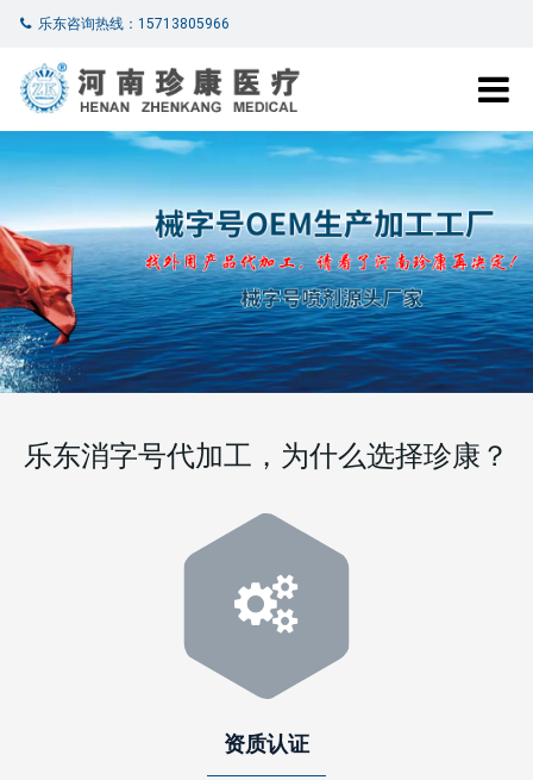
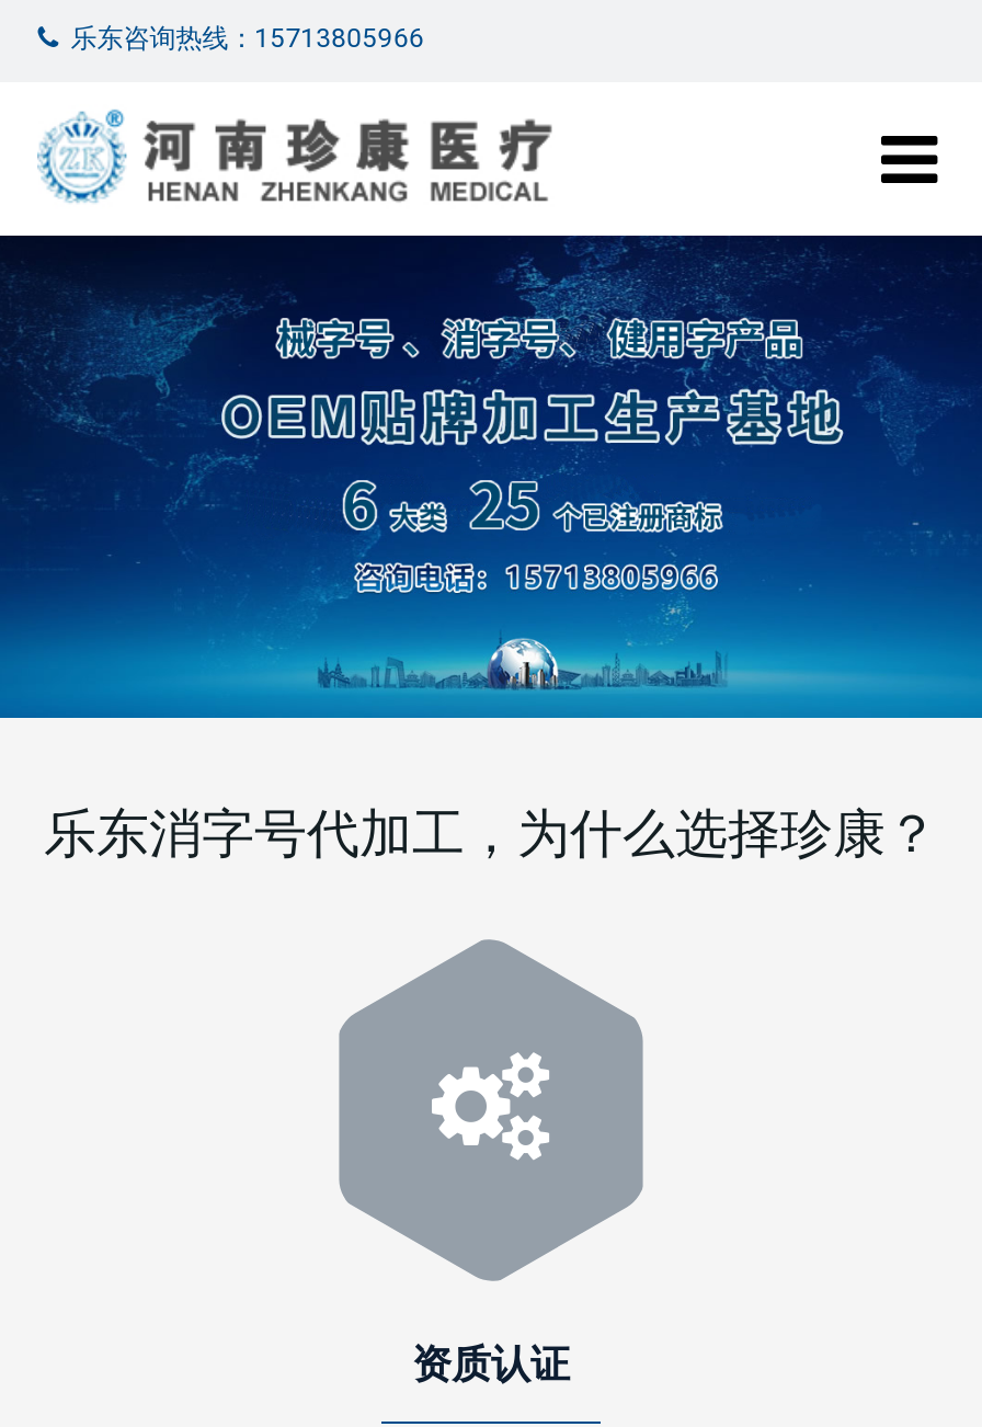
- [image]
+ [image]
